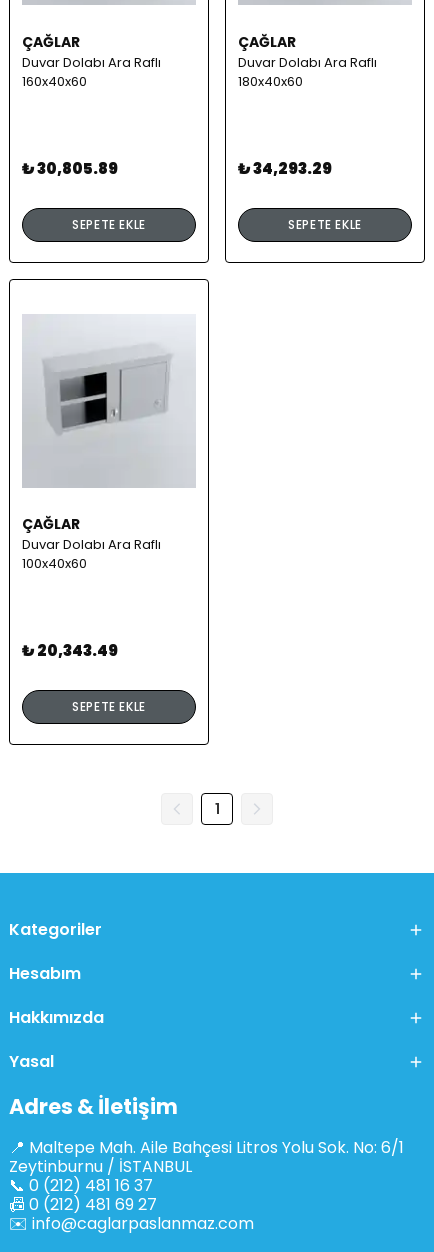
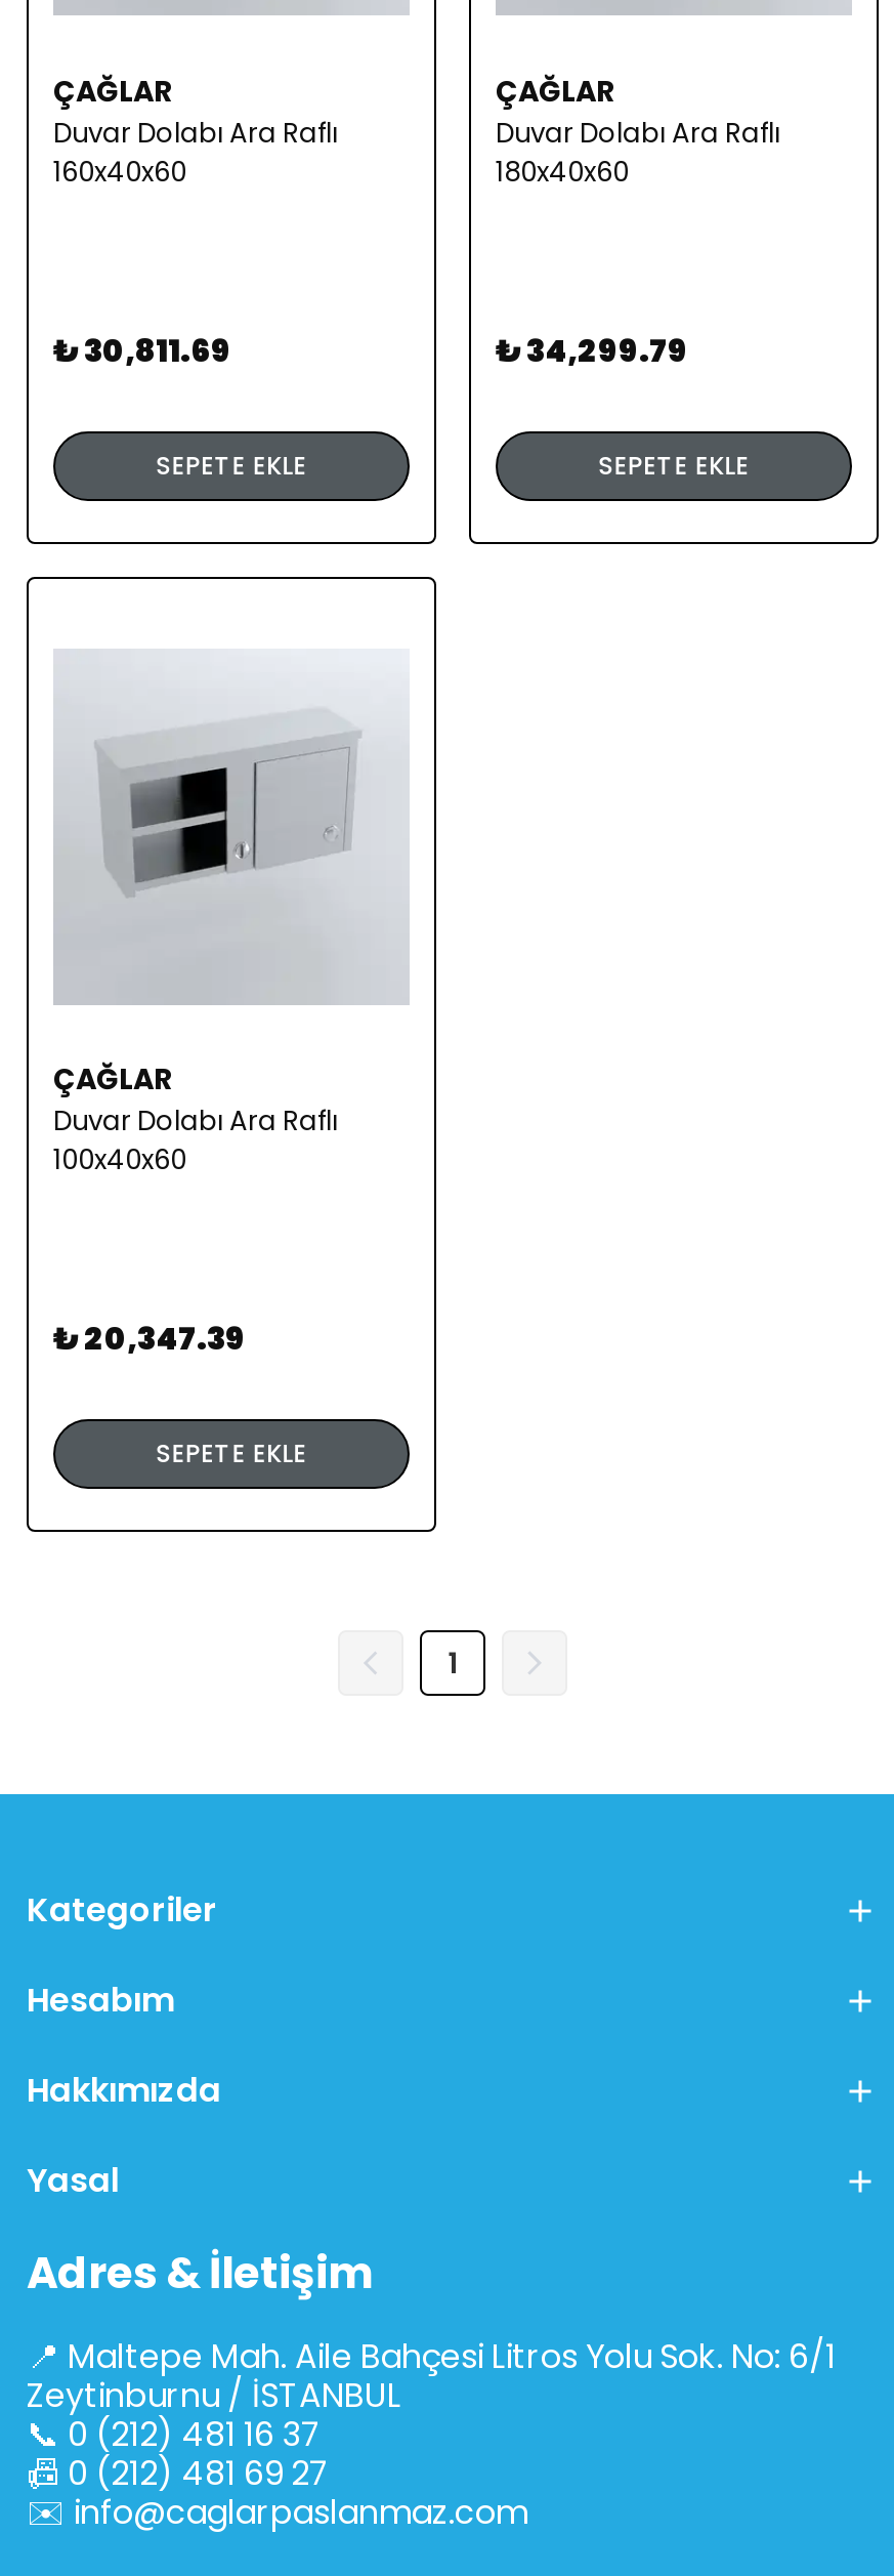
- ₺ 30,805.89
+ ₺ 30,811.69

- ₺ 34,293.29
+ ₺ 34,299.79

- ₺ 20,343.49
+ ₺ 20,347.39
